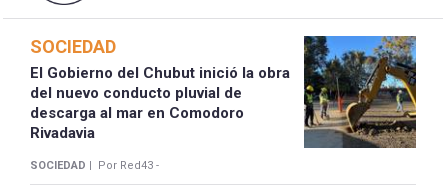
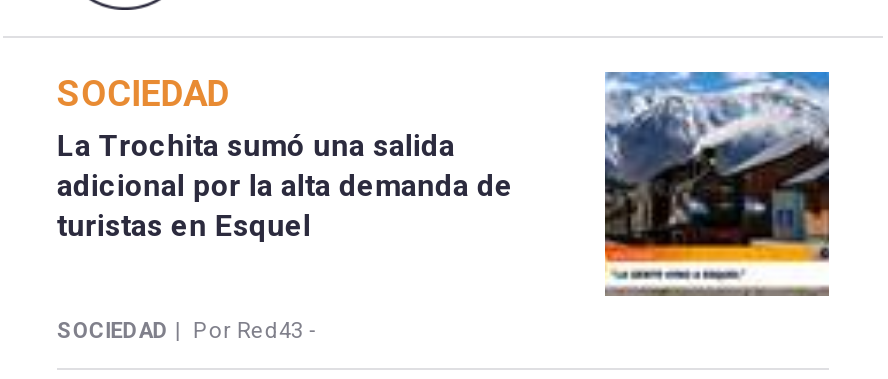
- [image]
+ [image]

- El Gobierno del Chubut inició la obra
- del nuevo conducto pluvial de
- descarga al mar en Comodoro
- Rivadavia
+ La Trochita sumó una salida
+ adicional por la alta demanda de
+ turistas en Esquel
